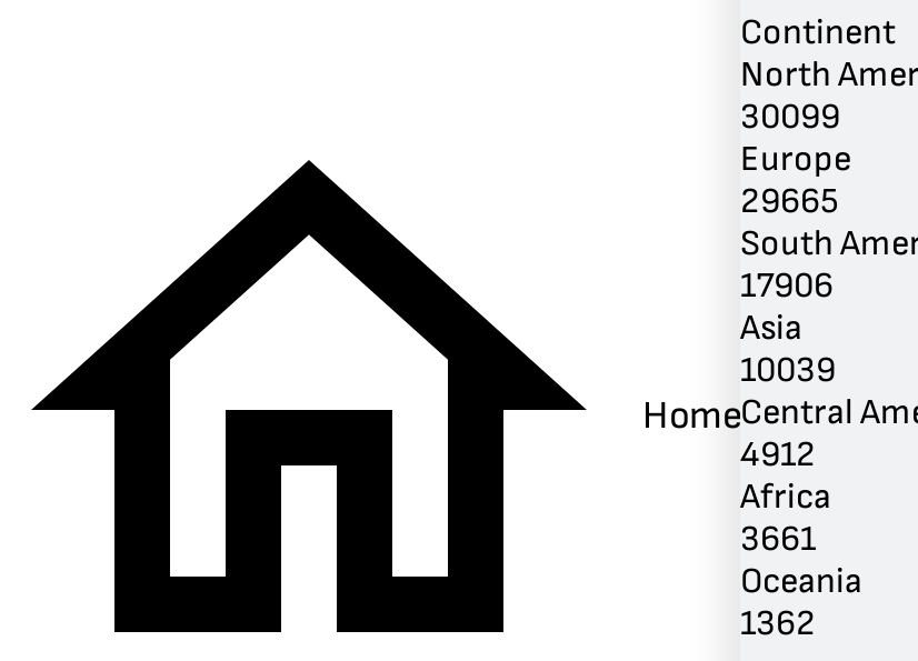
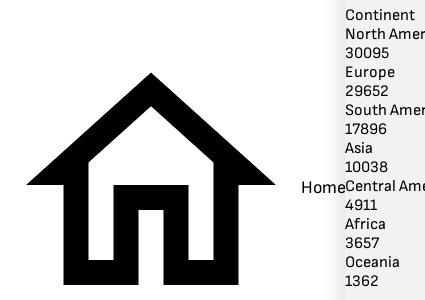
- 30099
+ 30095

- 29665
+ 29652

- 17906
+ 17896

- 10039
+ 10038

- 4912
+ 4911

- 3661
+ 3657
